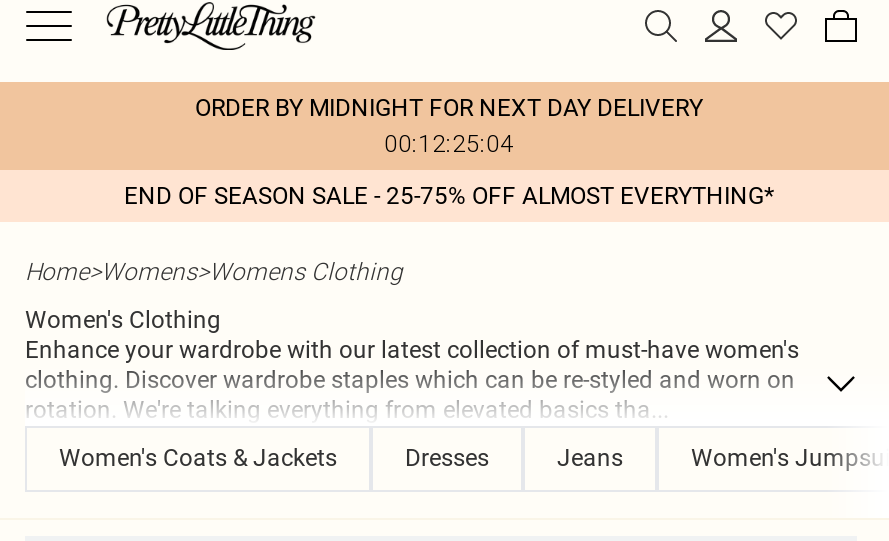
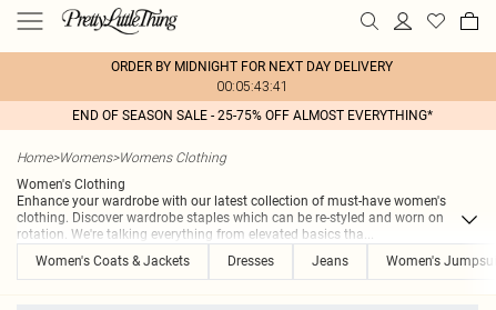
- 00:12:25:04
+ 00:05:43:41
